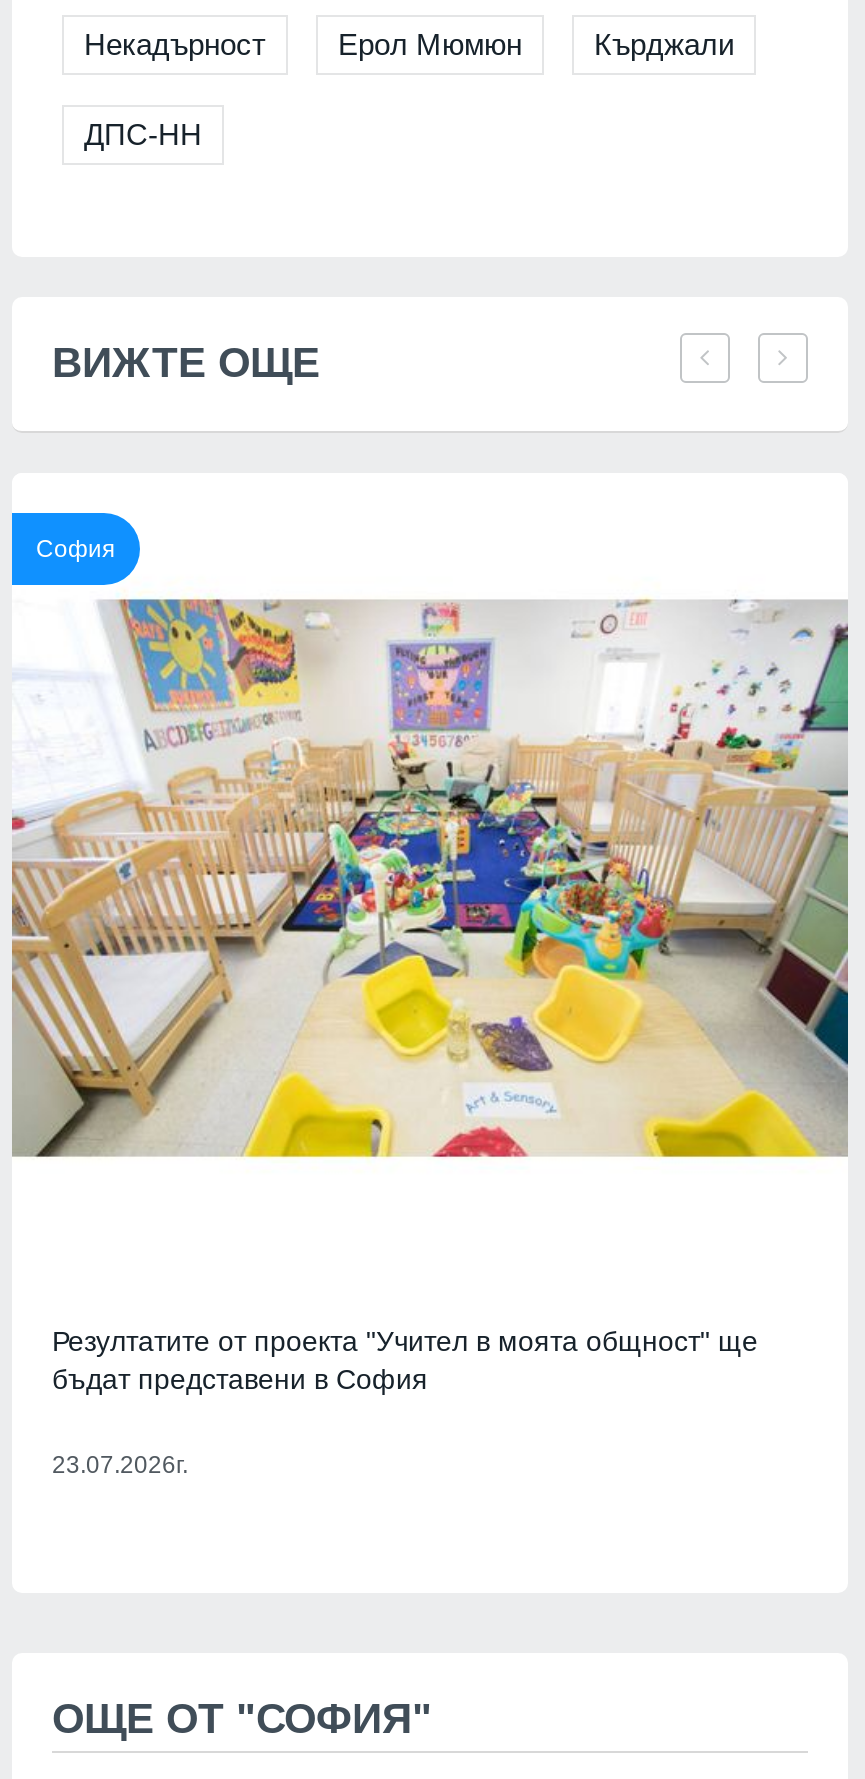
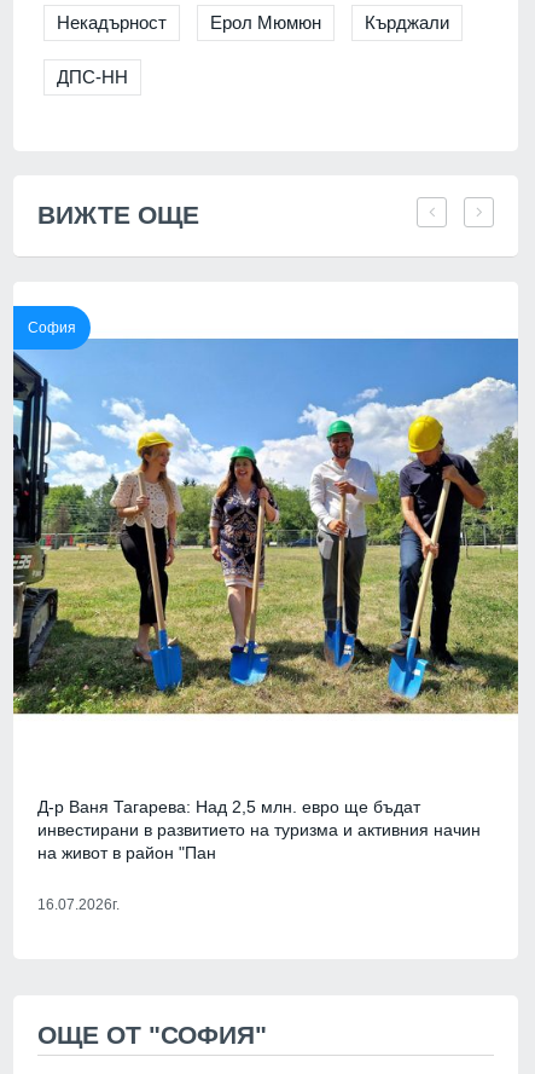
- [image]
+ [image]

- Резултатите от проекта "Учител в моята общност" ще
- бъдат представени в София
+ Д-р Ваня Тагарева: Над 2,5 млн. евро ще бъдат
+ инвестирани в развитието на туризма и активния начин
+ на живот в район "Пан

- 23.07.2026г.
+ 16.07.2026г.
